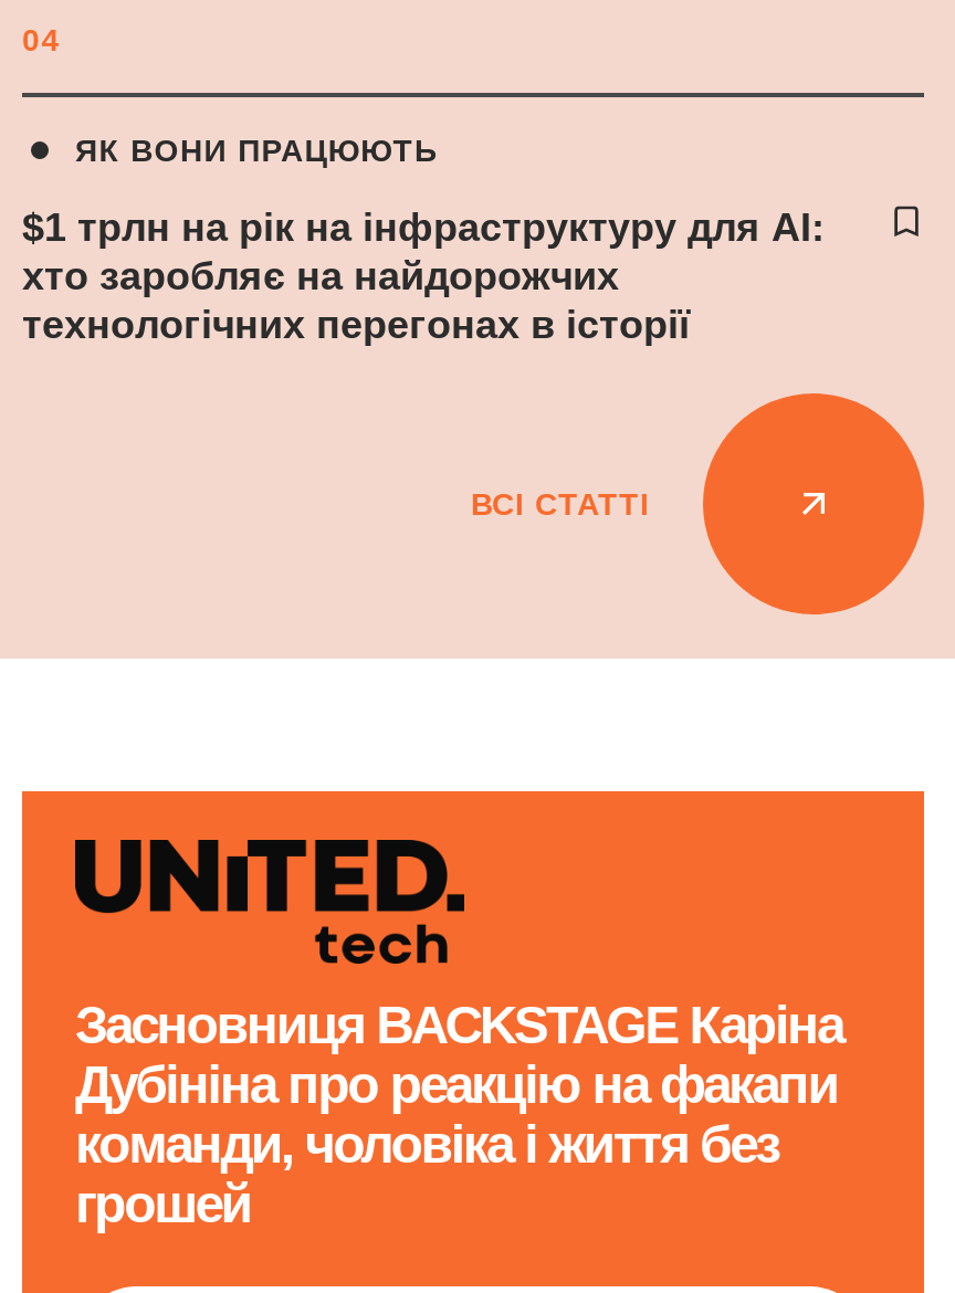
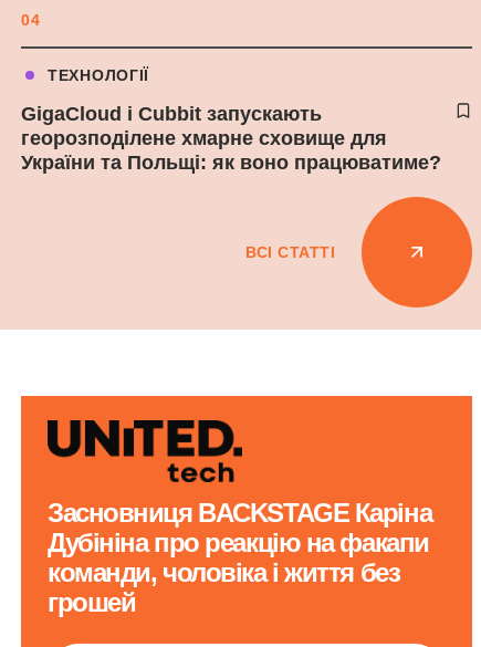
- ЯК ВОНИ ПРАЦЮЮТЬ
+ ТЕХНОЛОГІЇ

- $1 трлн на рік на інфраструктуру для AI:
- хто заробляє на найдорожчих
- технологічних перегонах в історії
+ GigaCloud і Cubbit запускають
+ георозподілене хмарне сховище для
+ України та Польщі: як воно працюватиме?
